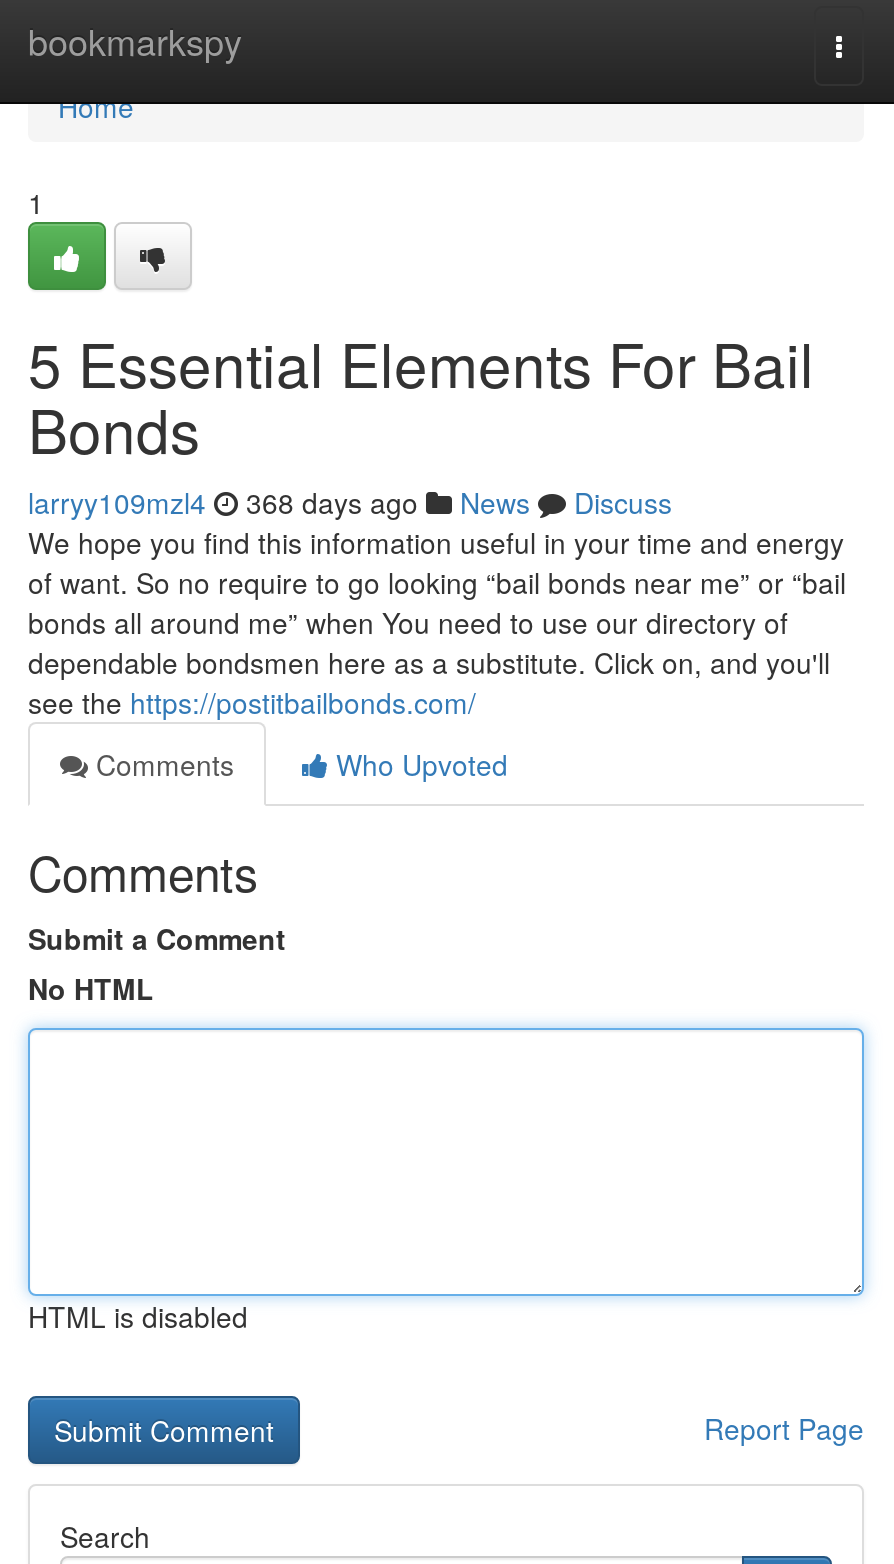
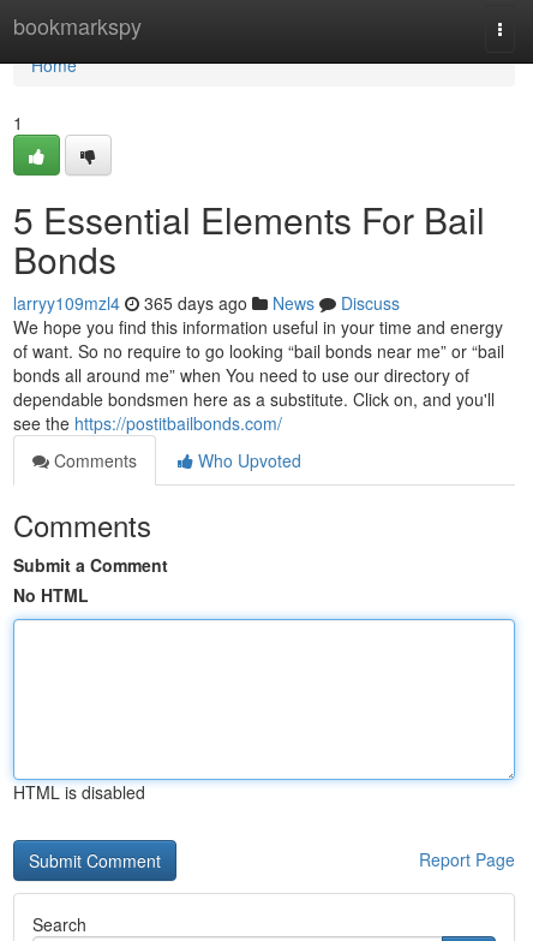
- larryy109mzl4 368 days ago News Discuss
+ larryy109mzl4 365 days ago News Discuss
